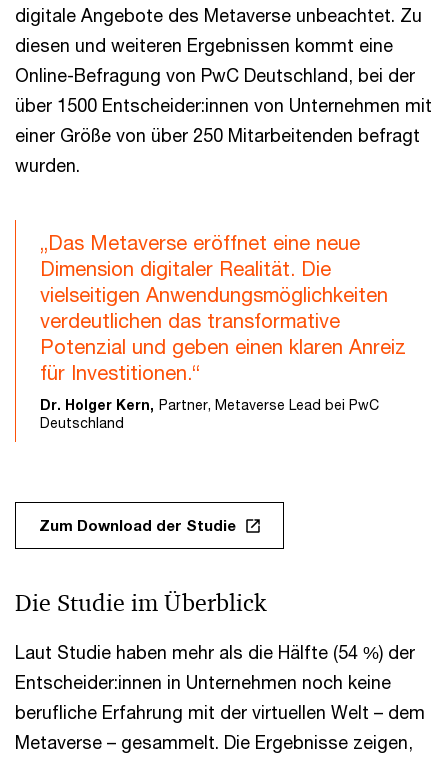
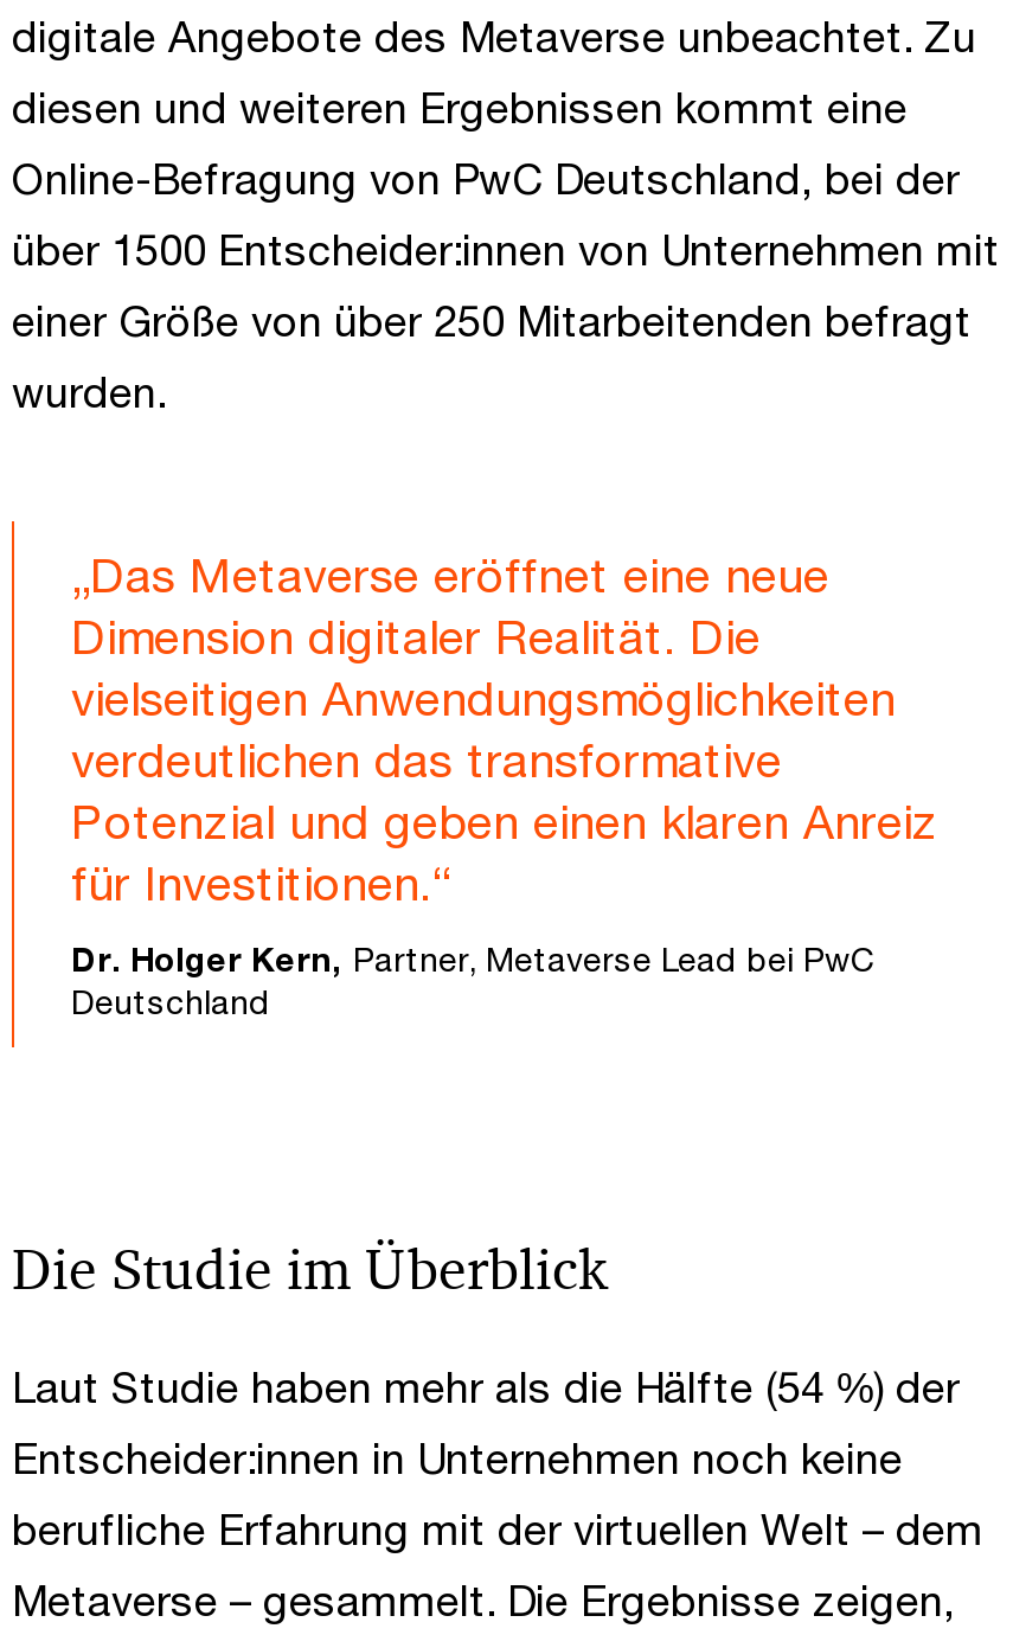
- Zum Download der Studie
